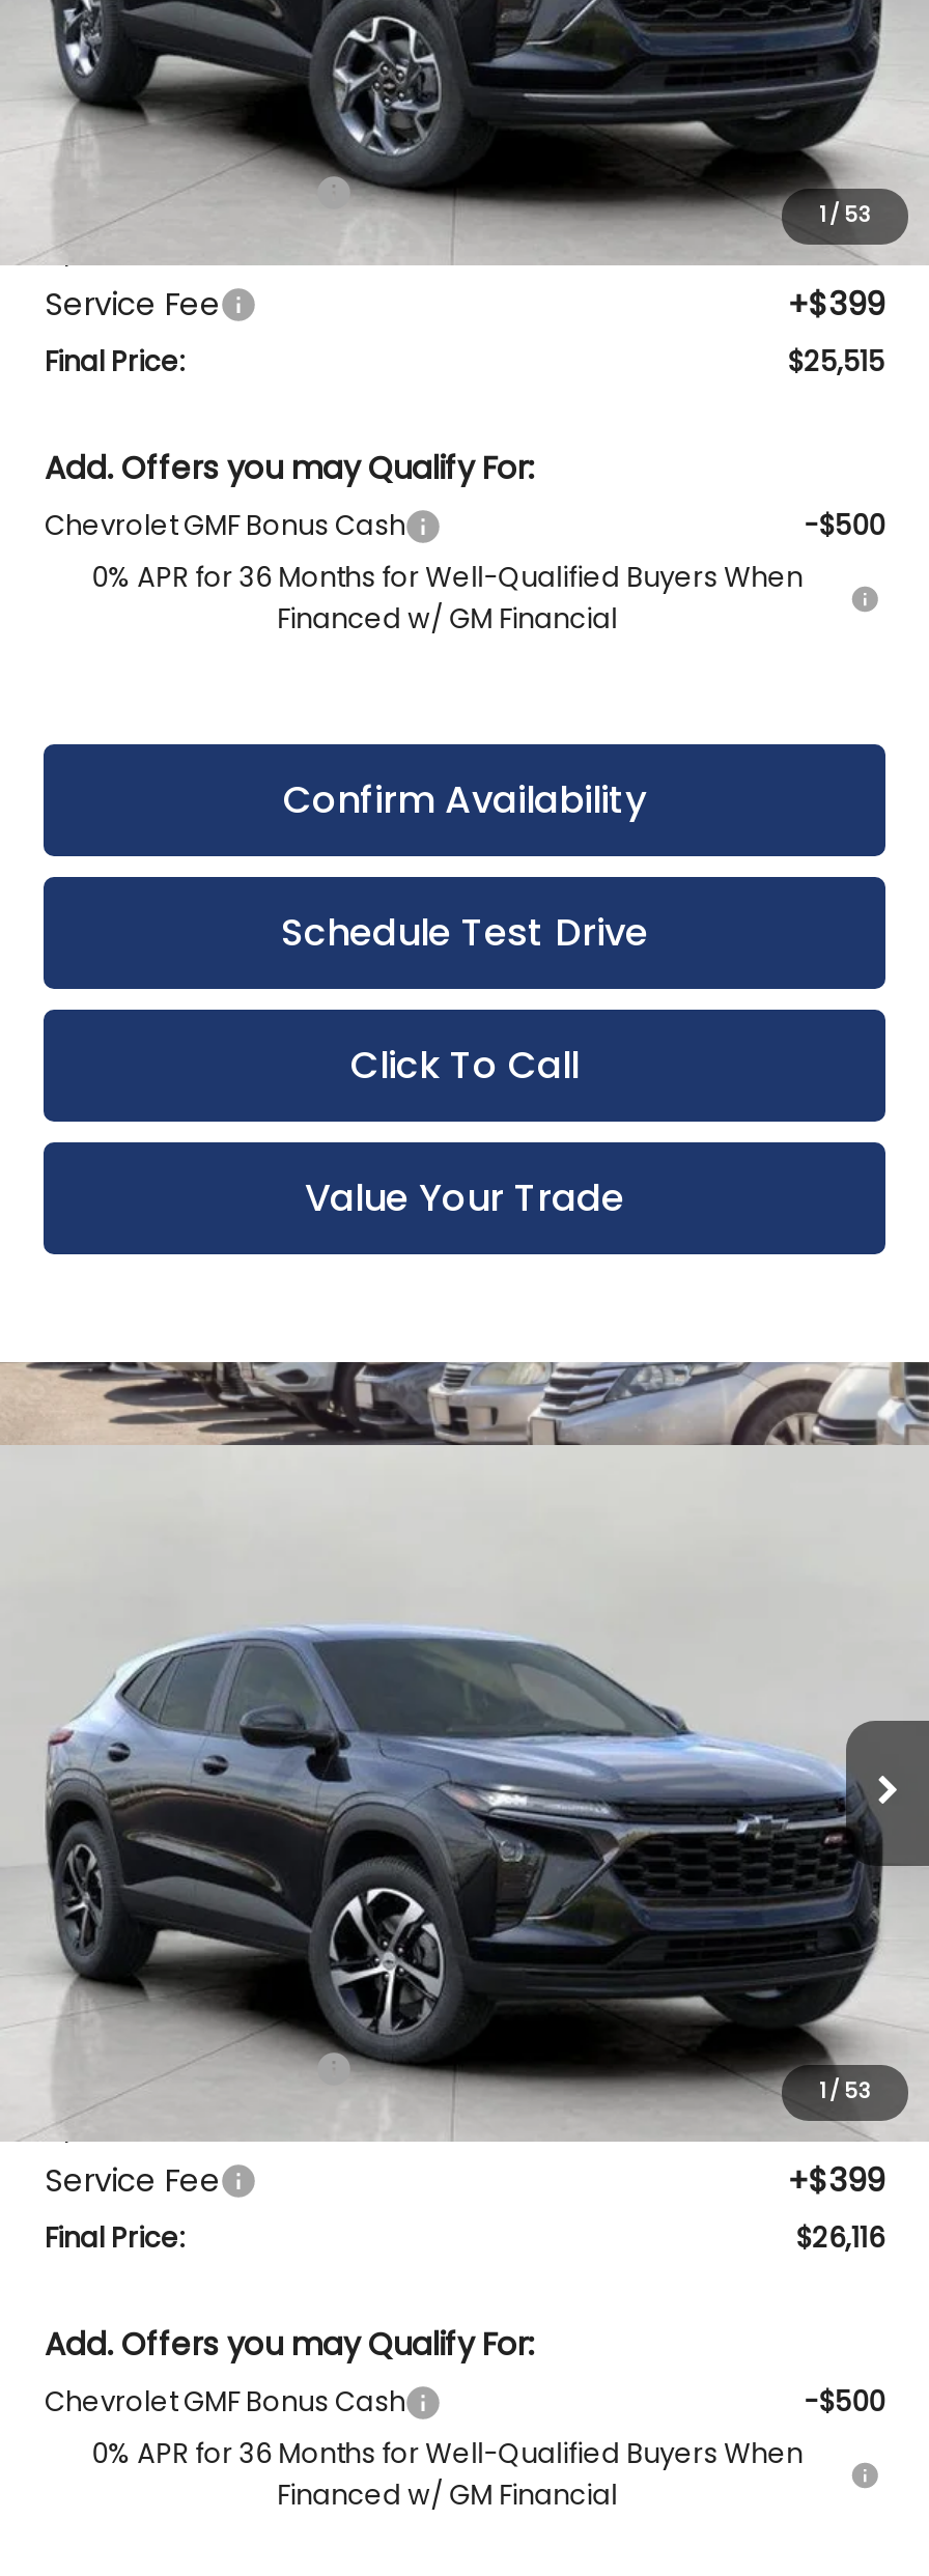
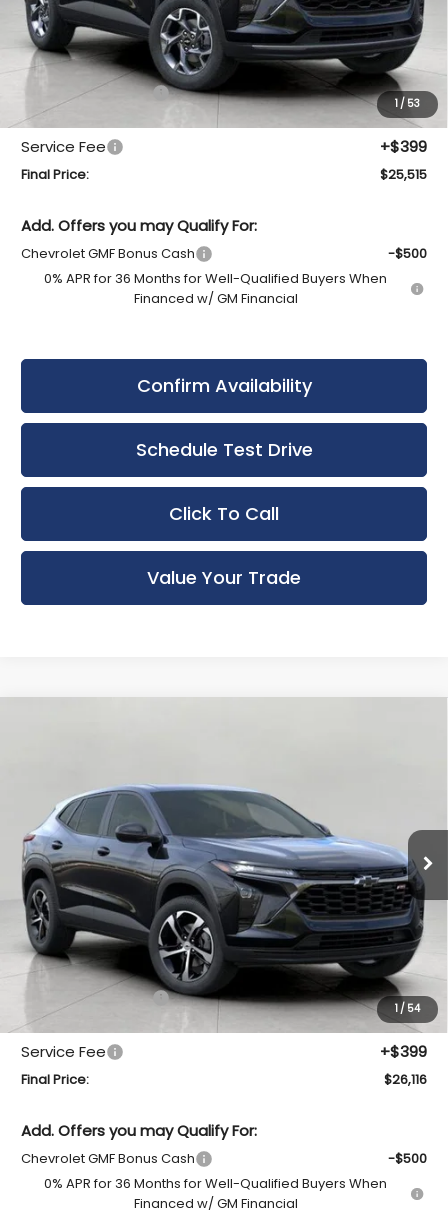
- [image]

- 1 / 53
+ 1 / 54
